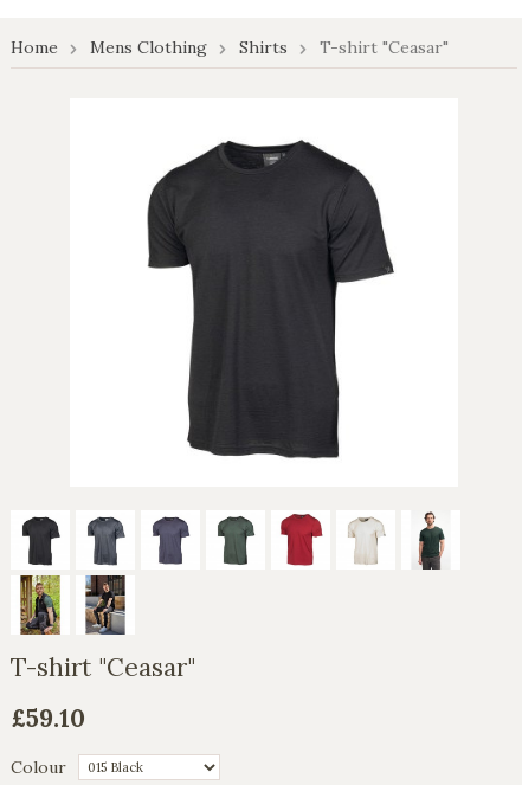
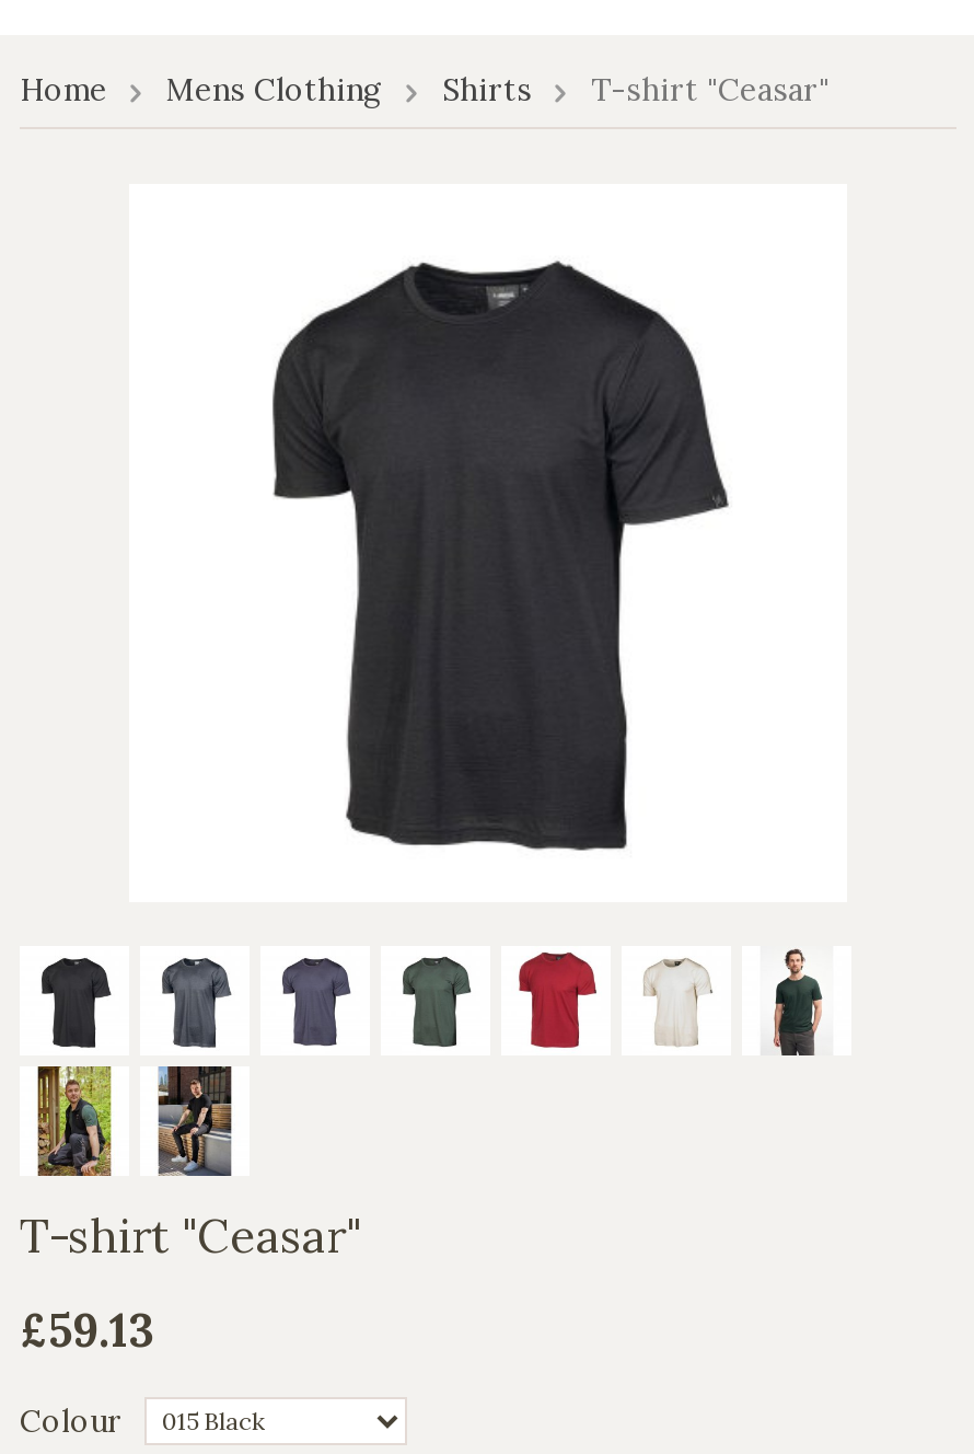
- £59.10
+ £59.13
